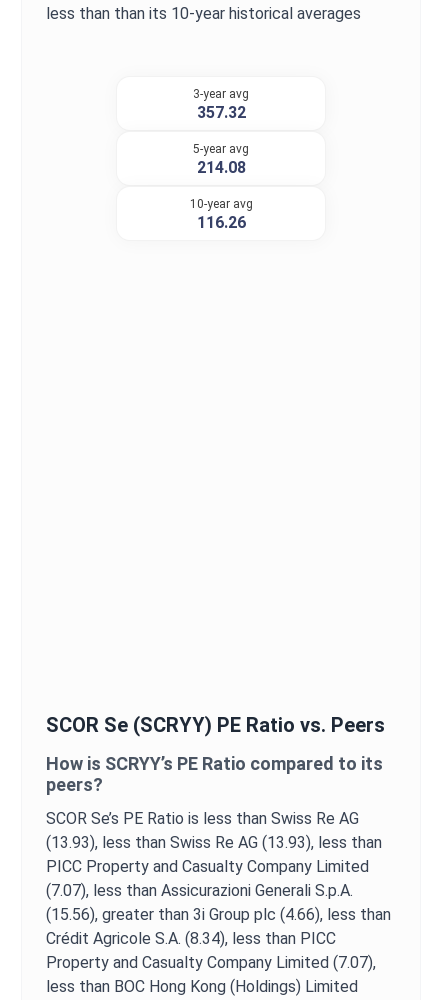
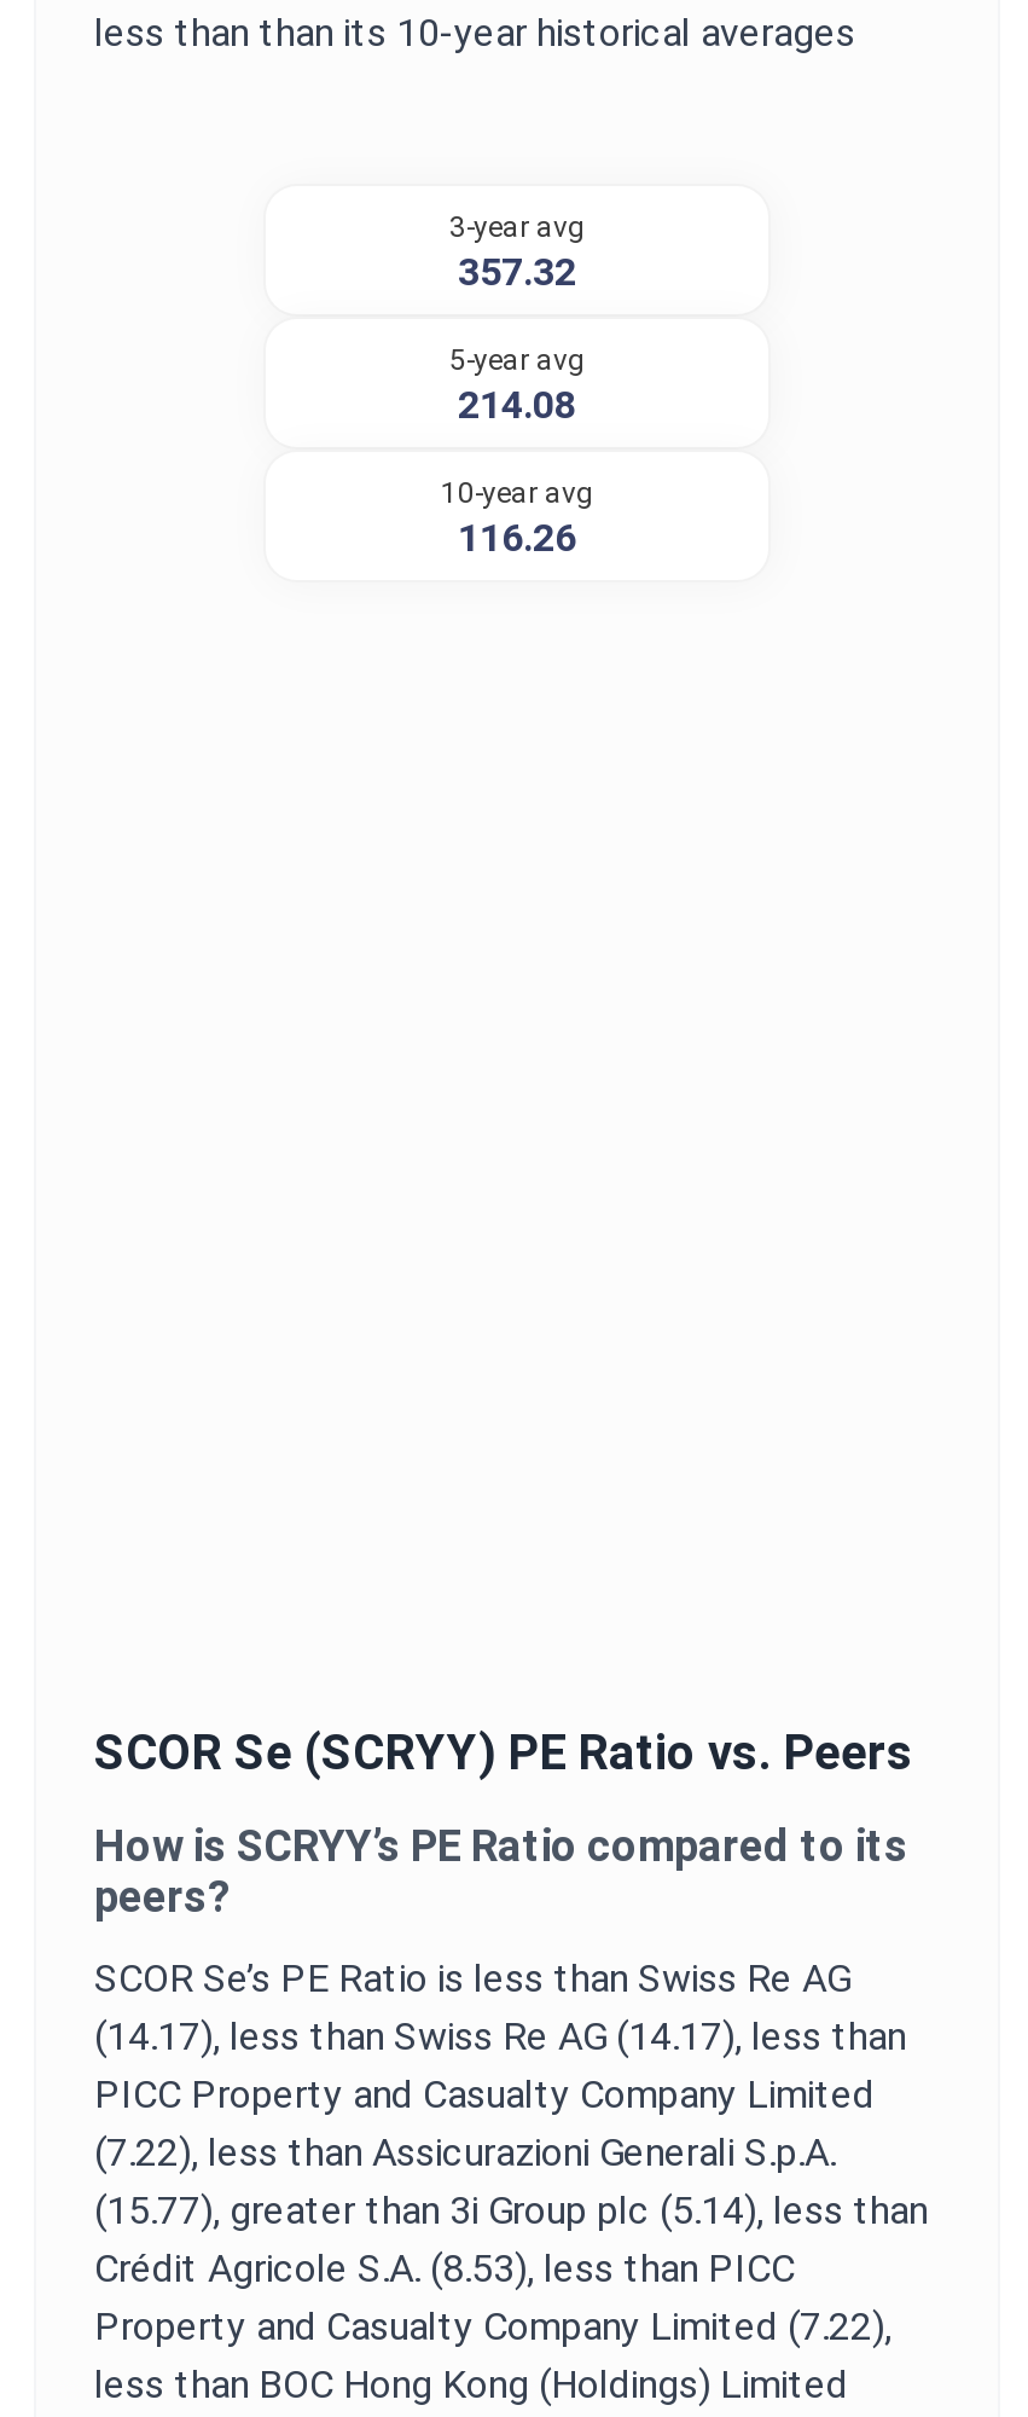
- (13.93), less than Swiss Re AG (13.93), less than
+ (14.17), less than Swiss Re AG (14.17), less than

- (7.07), less than Assicurazioni Generali S.p.A.
+ (7.22), less than Assicurazioni Generali S.p.A.

- (15.56), greater than 3i Group plc (4.66), less than
+ (15.77), greater than 3i Group plc (5.14), less than

- Crédit Agricole S.A. (8.34), less than PICC
+ Crédit Agricole S.A. (8.53), less than PICC

- Property and Casualty Company Limited (7.07),
+ Property and Casualty Company Limited (7.22),
